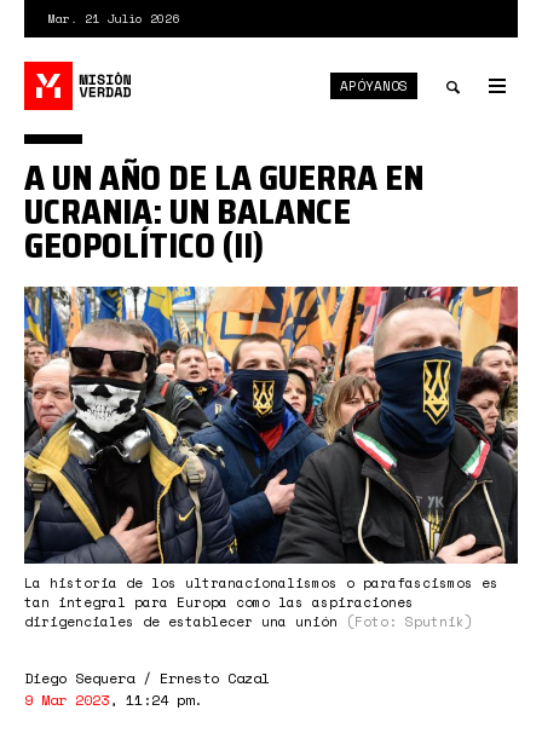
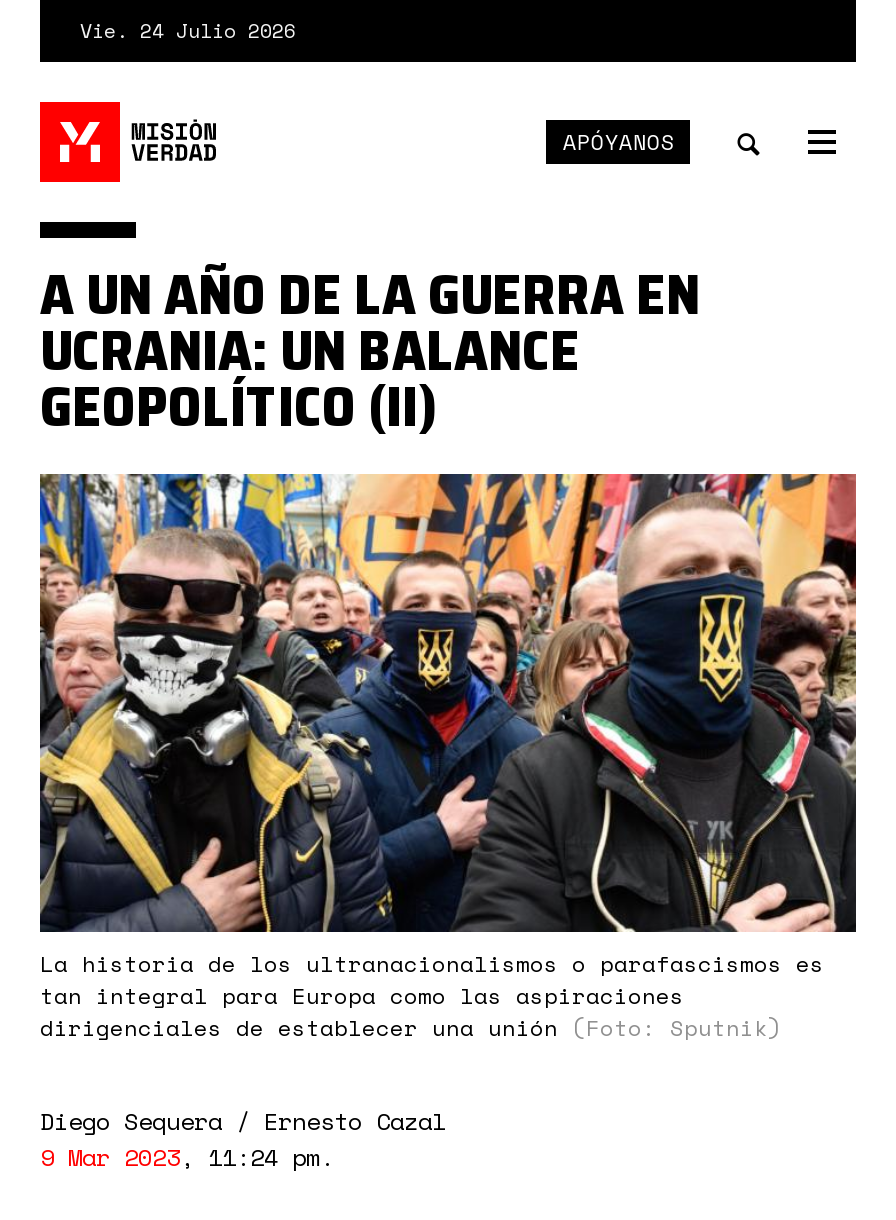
- Mar. 21 Julio 2026
+ Vie. 24 Julio 2026
